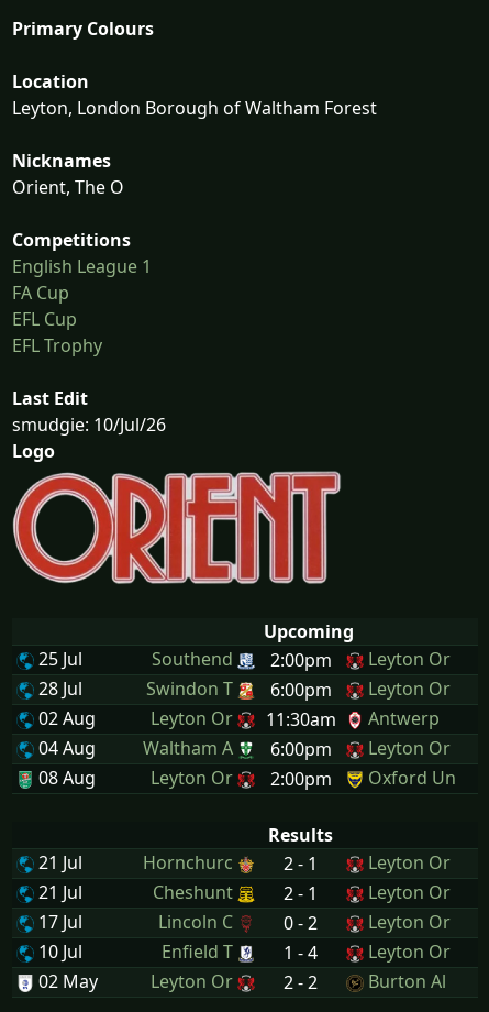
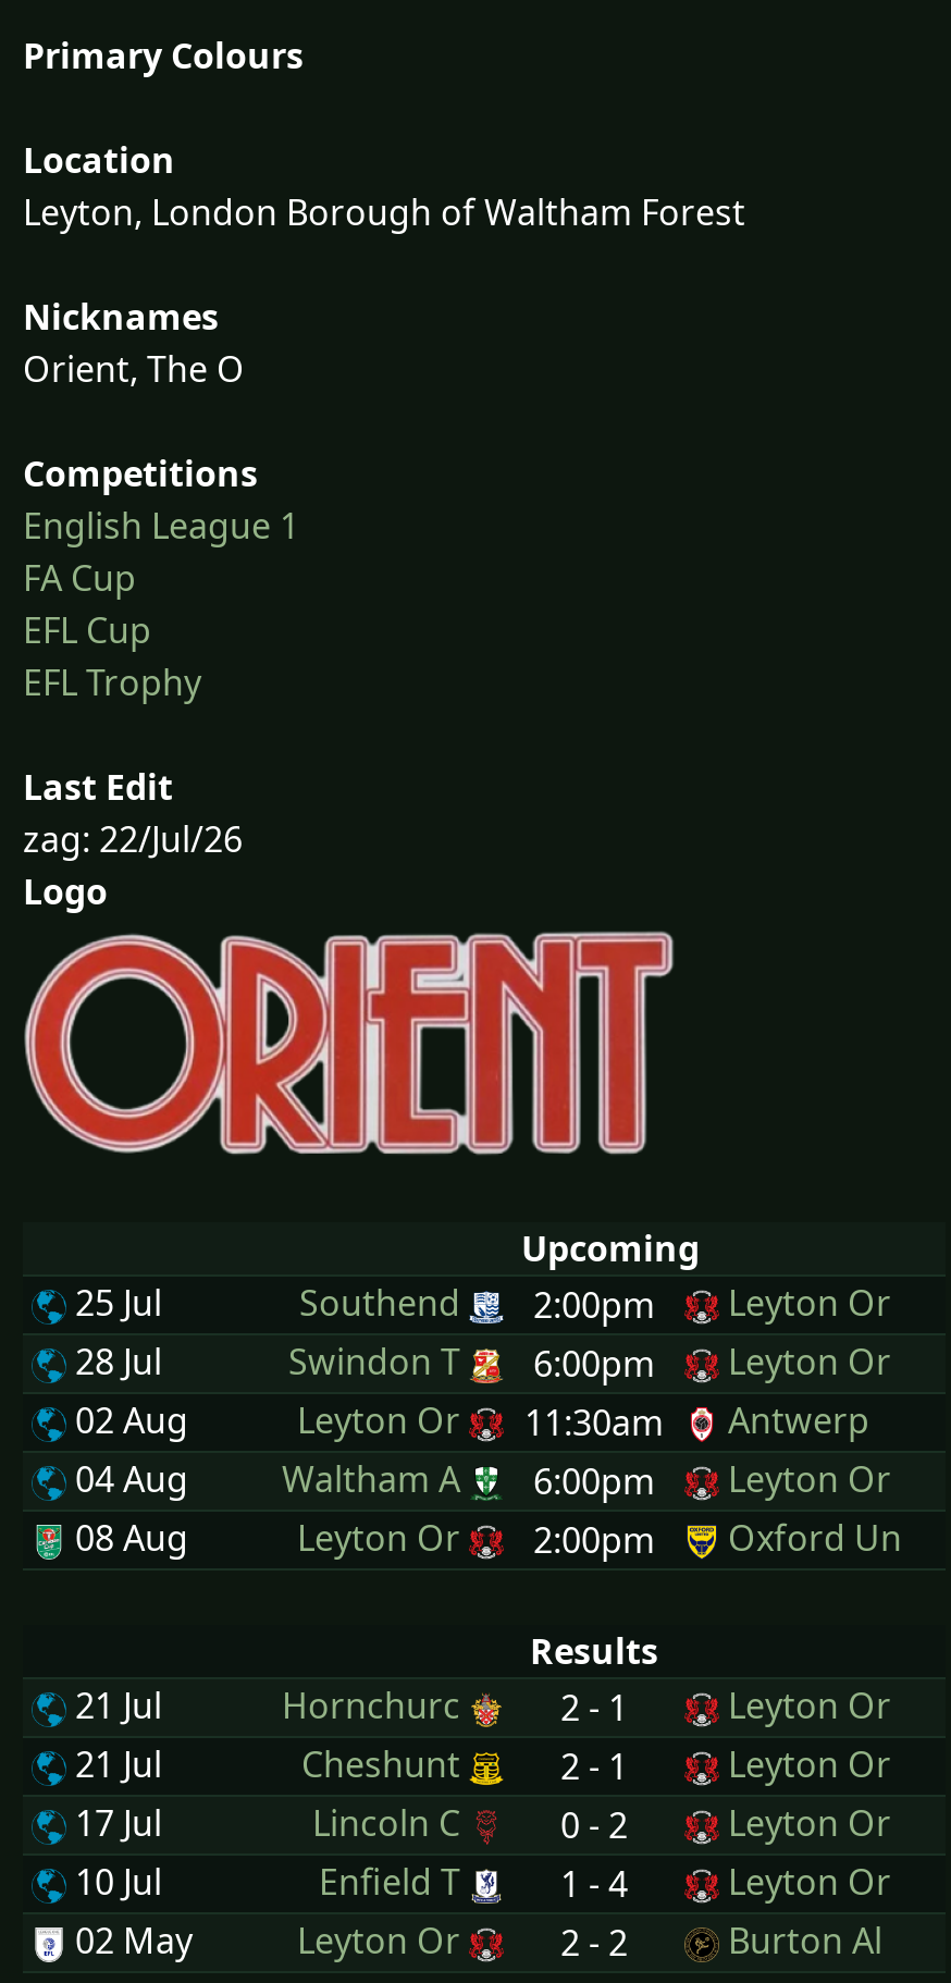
- smudgie: 10/Jul/26
+ zag: 22/Jul/26
